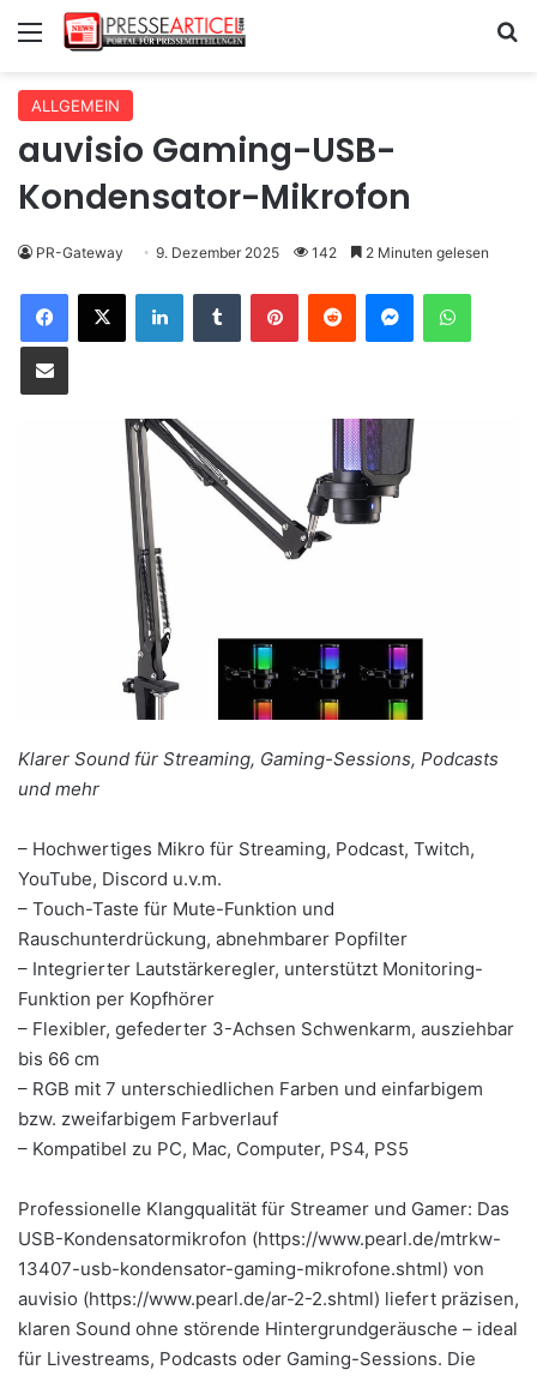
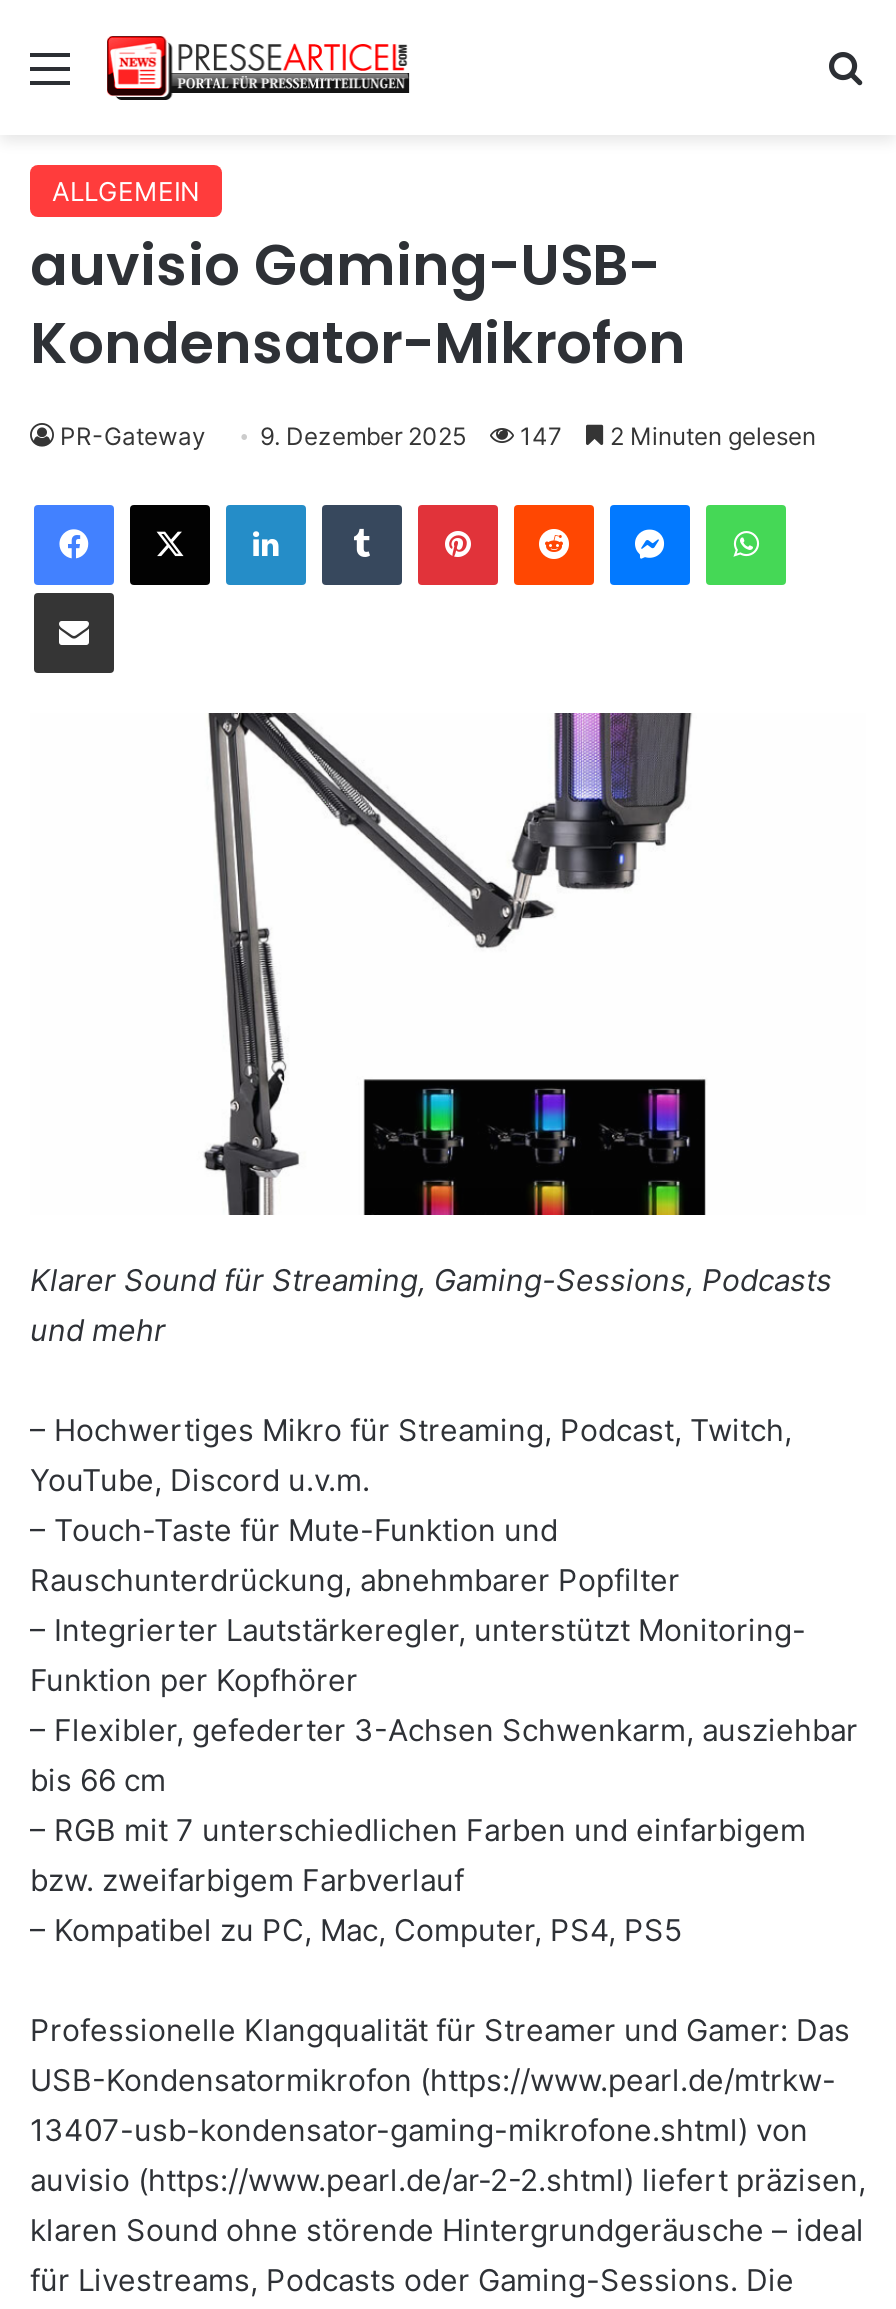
- PR-Gateway 9. Dezember 2025 142 2 Minuten gelesen
+ PR-Gateway 9. Dezember 2025 147 2 Minuten gelesen
